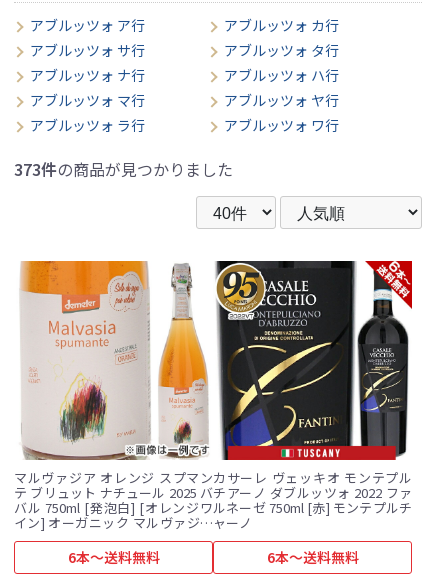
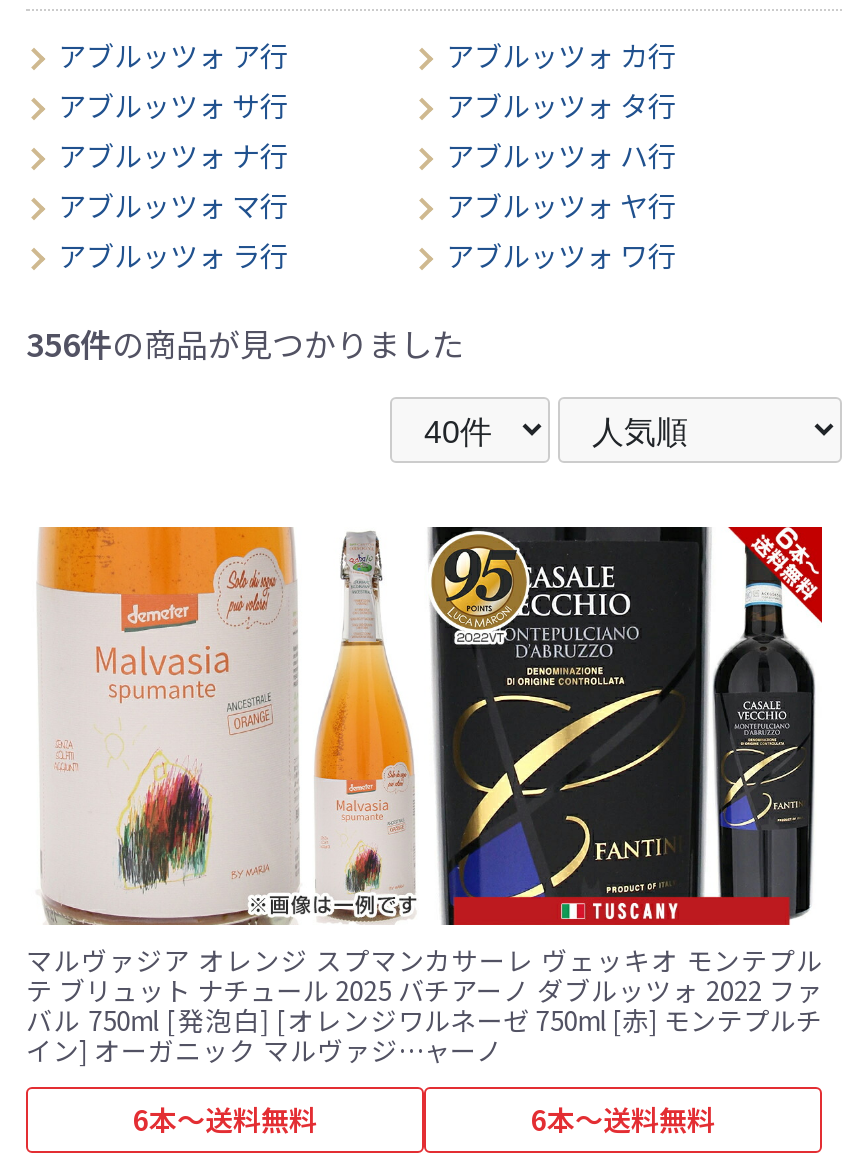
- 373件の商品が見つかりました
+ 356件の商品が見つかりました
